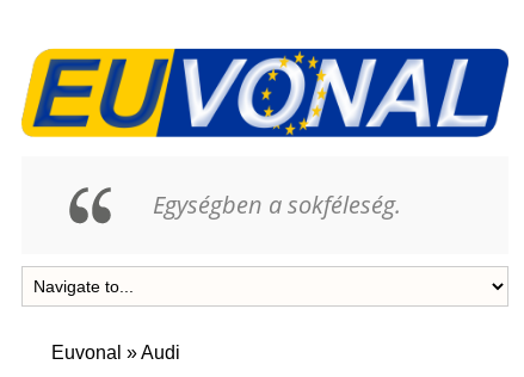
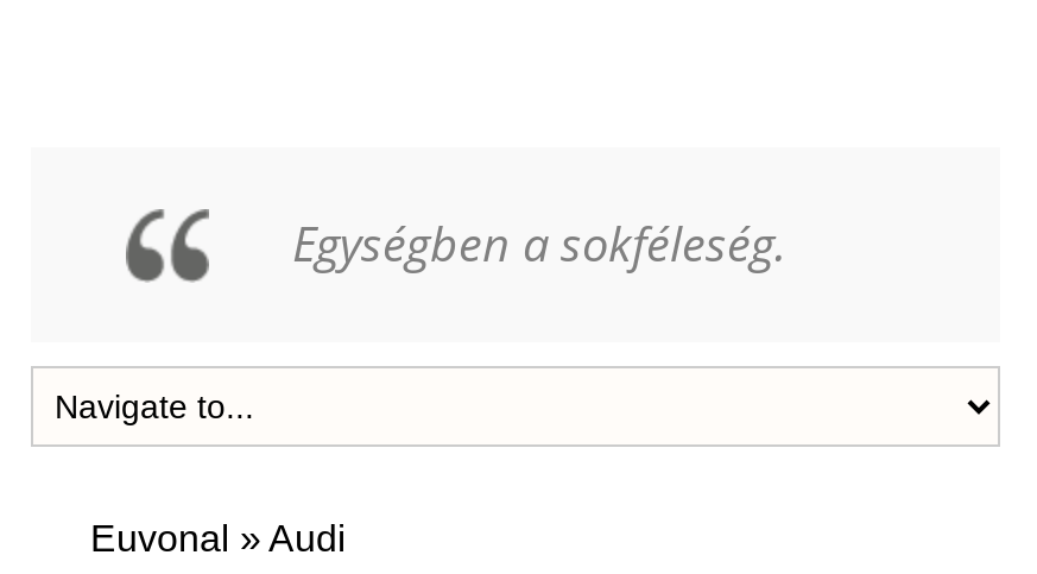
- [image]
